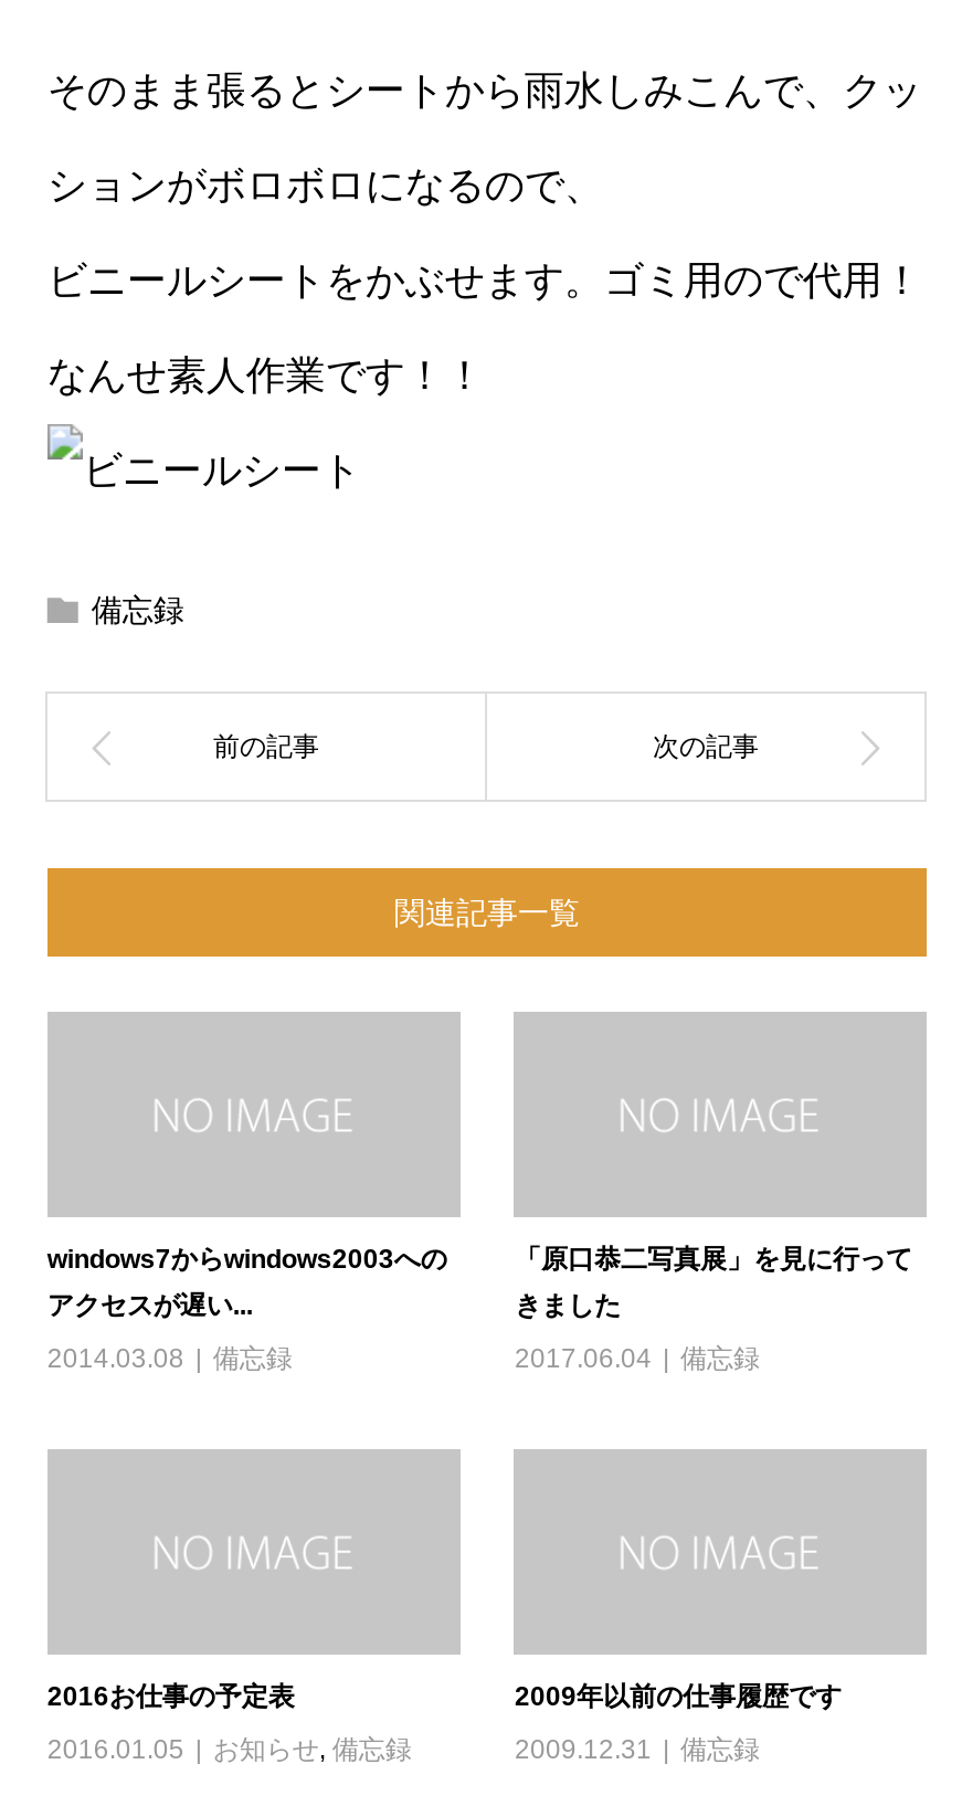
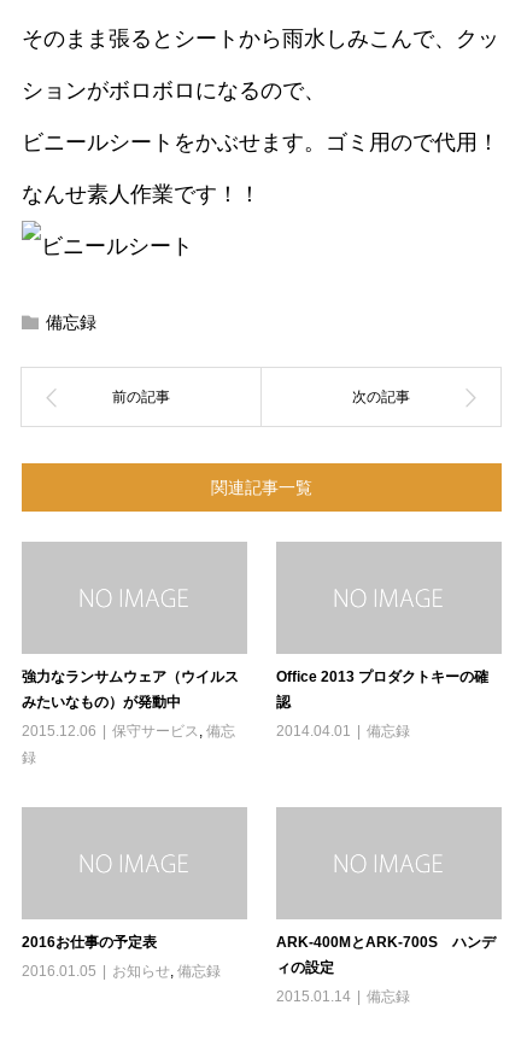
- windows7からwindows2003への
- アクセスが遅い...
- 2014.03.08
- 備忘録
+ 強力なランサムウェア（ウイルス
+ みたいなもの）が発動中
+ 2015.12.06
+ 保守サービス,備忘
+ 録

- 「原口恭二写真展」を見に行って
- きました
- 2017.06.04
+ Office 2013 プロダクトキーの確
+ 認
+ 2014.04.01

- 2009年以前の仕事履歴です
- 2009.12.31
+ ARK-400MとARK-700S ハンデ
+ ィの設定
+ 2015.01.14
